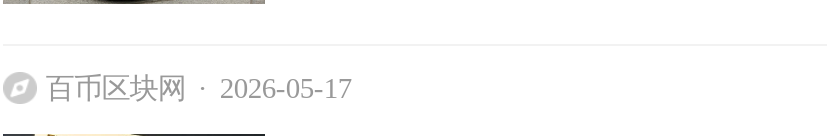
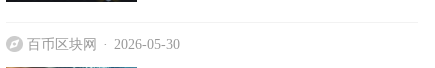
- 百币区块网 2026-05-17
+ 百币区块网 2026-05-30
